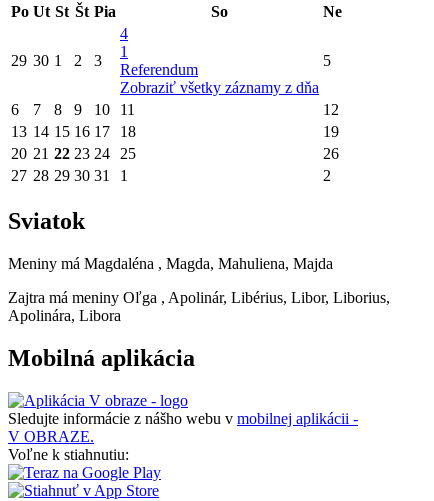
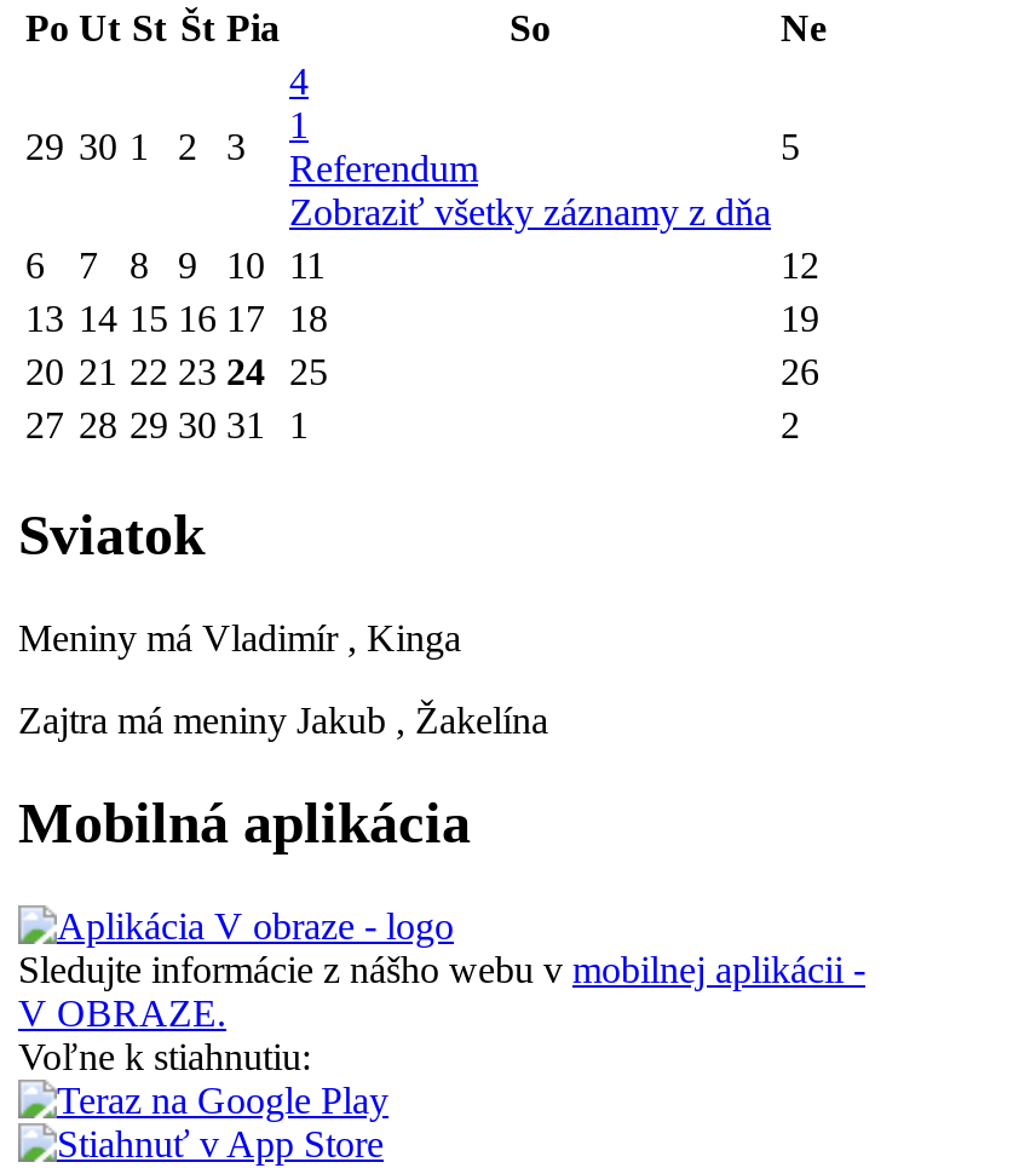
- Meniny má Magdaléna , Magda, Mahuliena, Majda
+ Meniny má Vladimír , Kinga

- Zajtra má meniny Oľga , Apolinár, Libérius, Libor, Liborius,
- Apolinára, Libora
+ Zajtra má meniny Jakub , Žakelína
